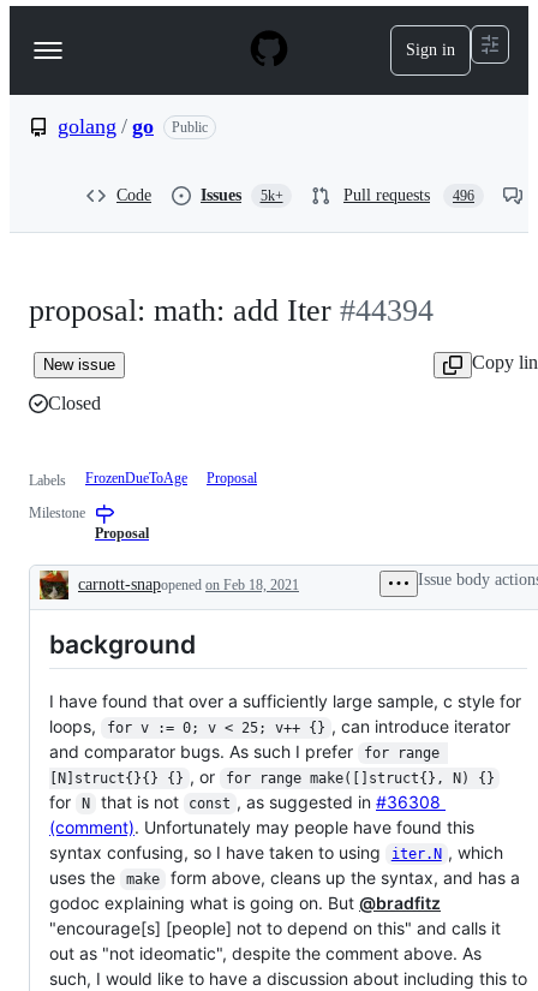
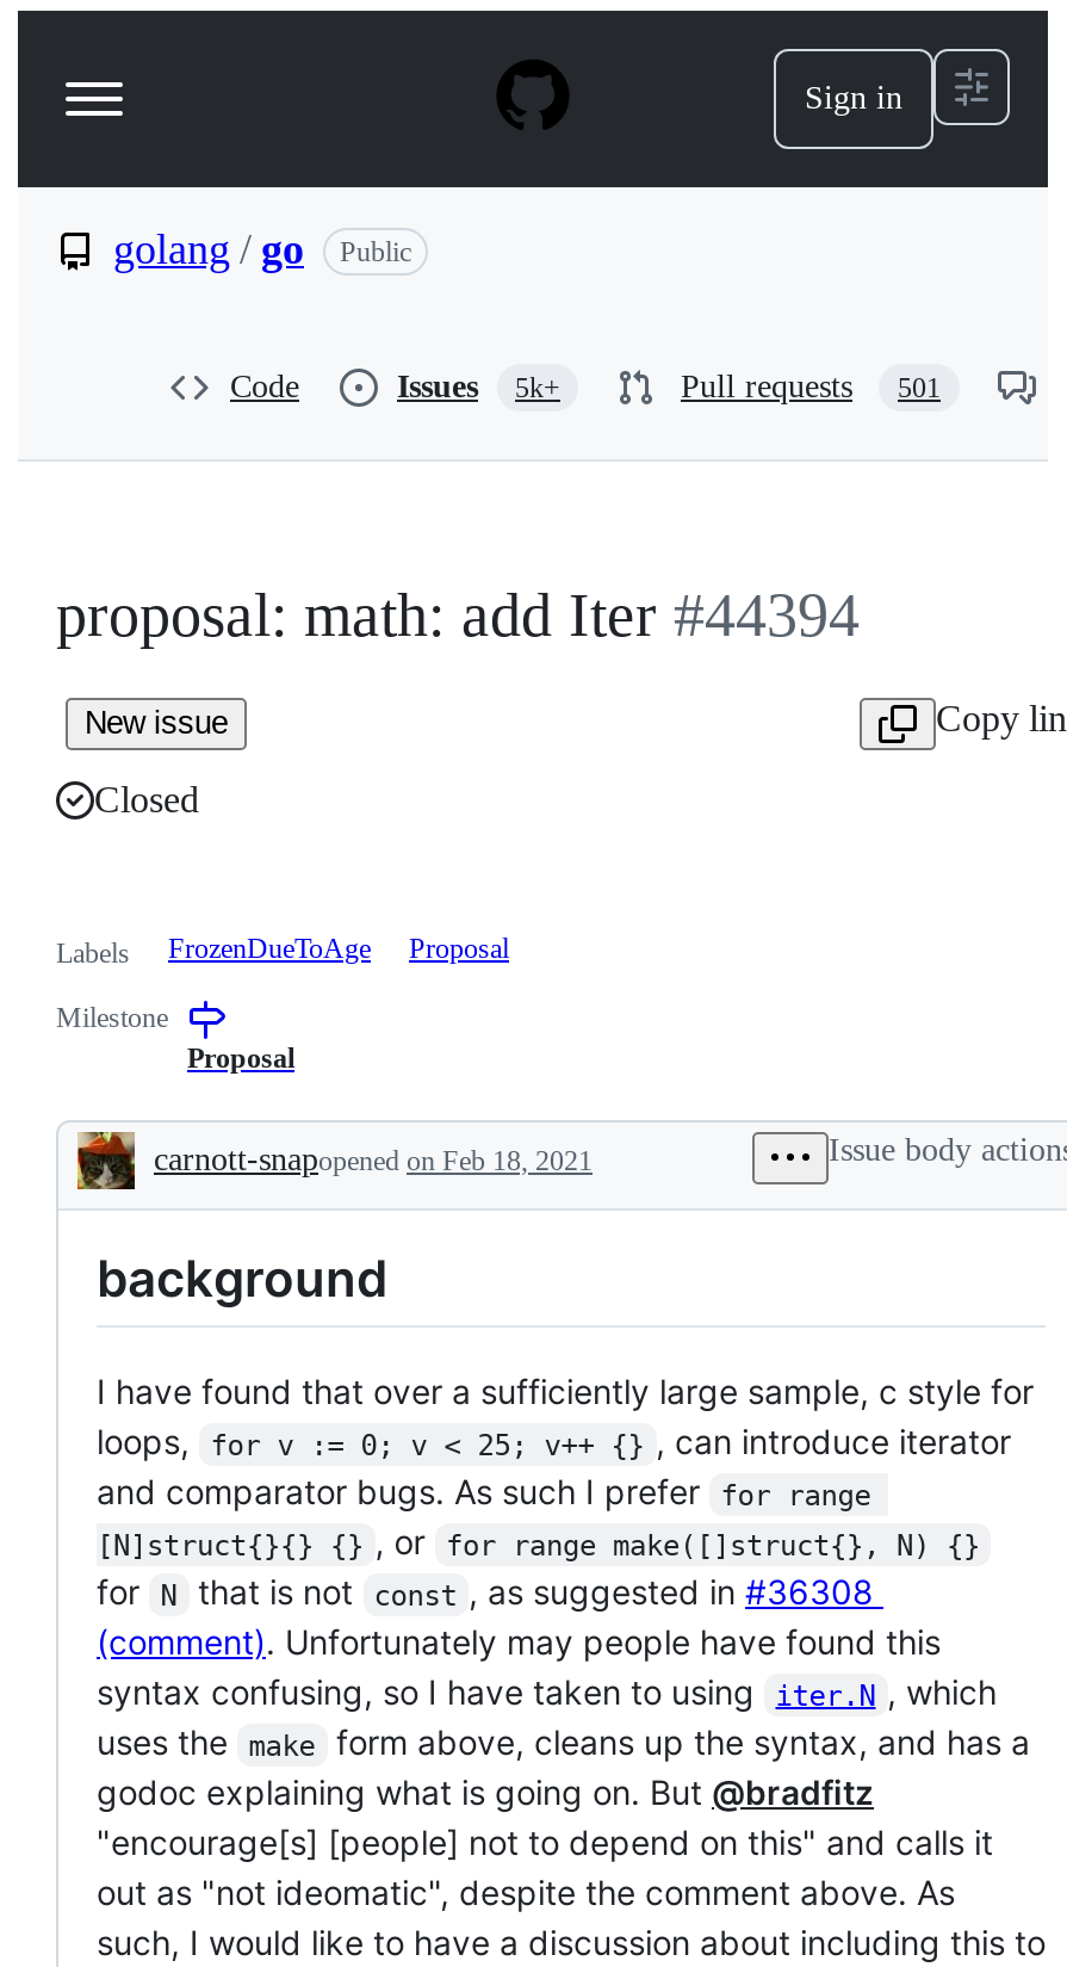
- Pull requests 496
+ Pull requests 501
